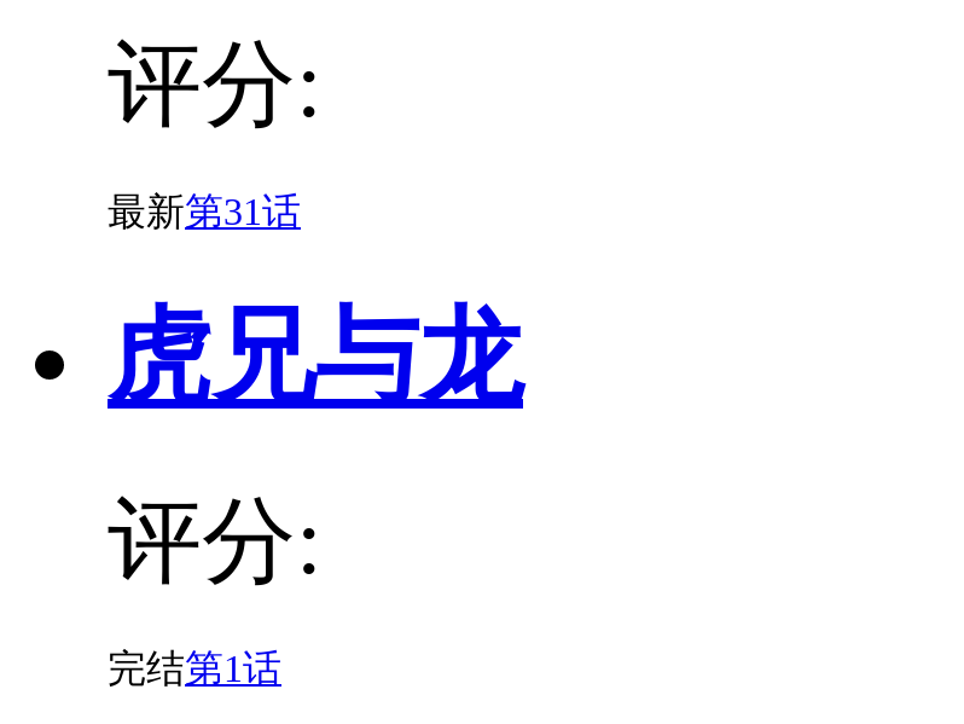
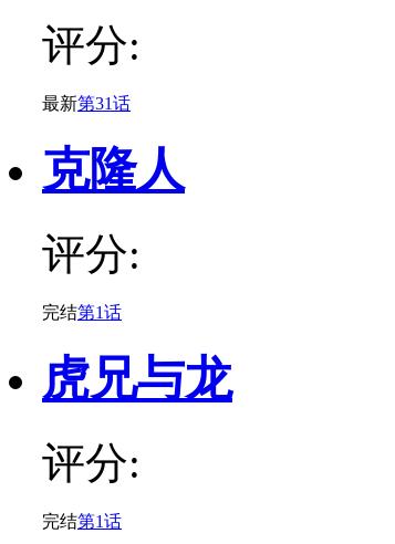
+ 克隆人
+ 评分:
+ 完结第1话
